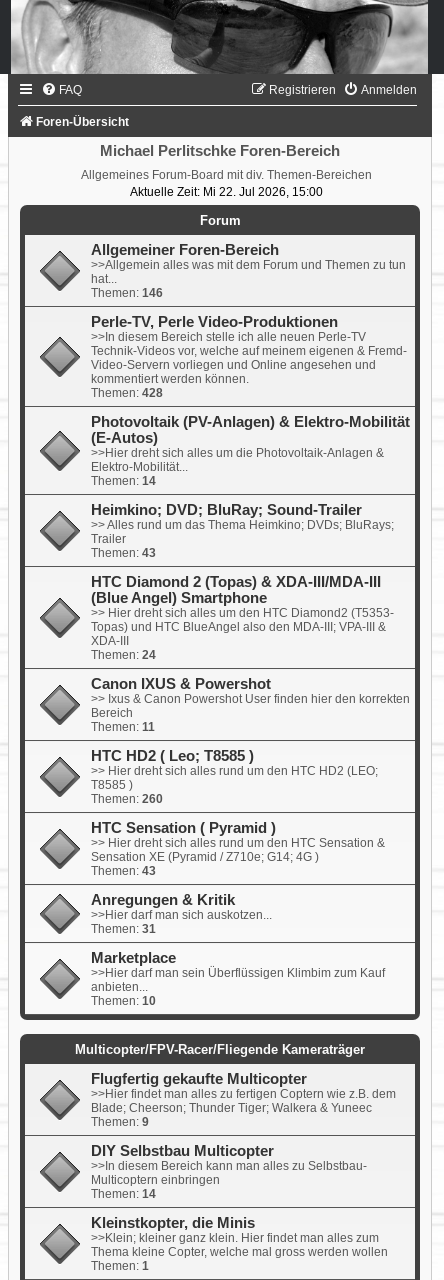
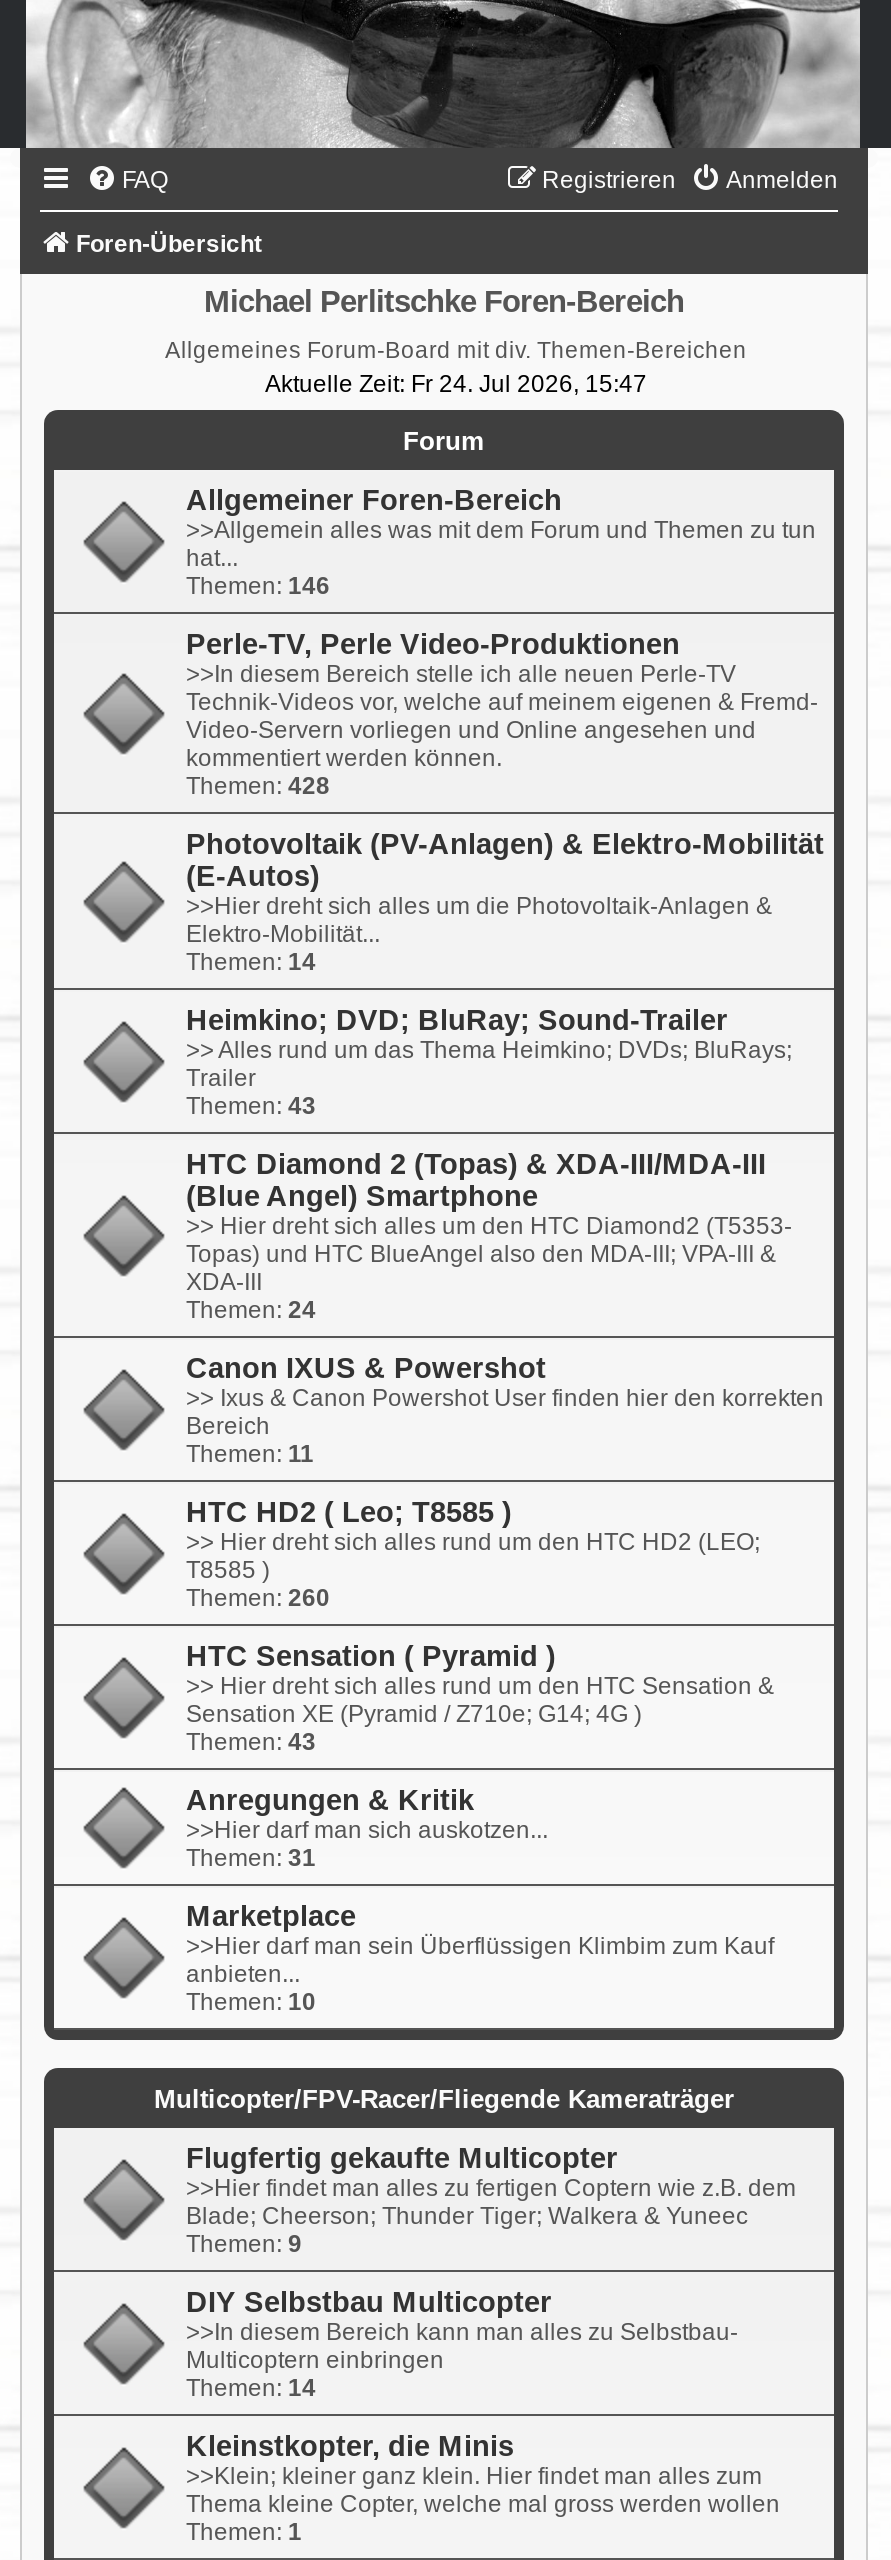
- Aktuelle Zeit: Mi 22. Jul 2026, 15:00
+ Aktuelle Zeit: Fr 24. Jul 2026, 15:47
